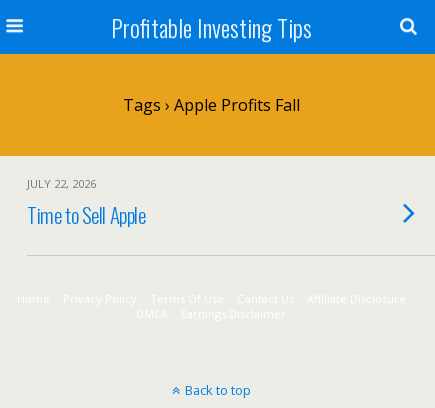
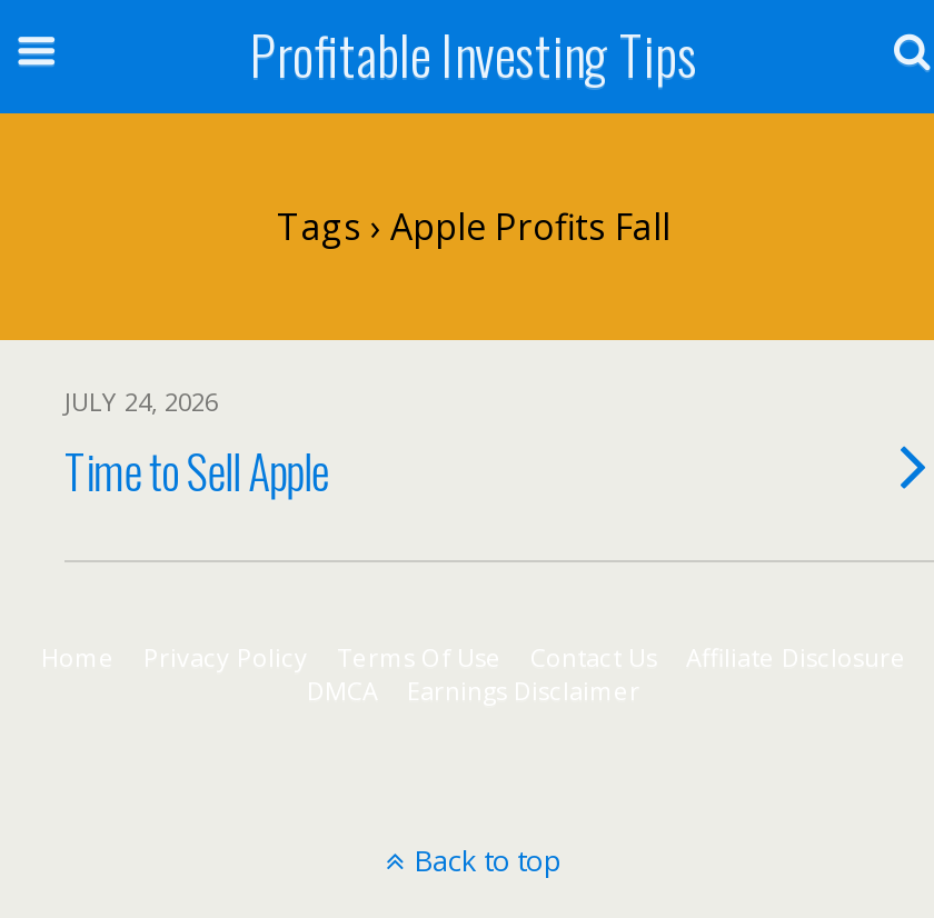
- JULY 22, 2026
+ JULY 24, 2026
